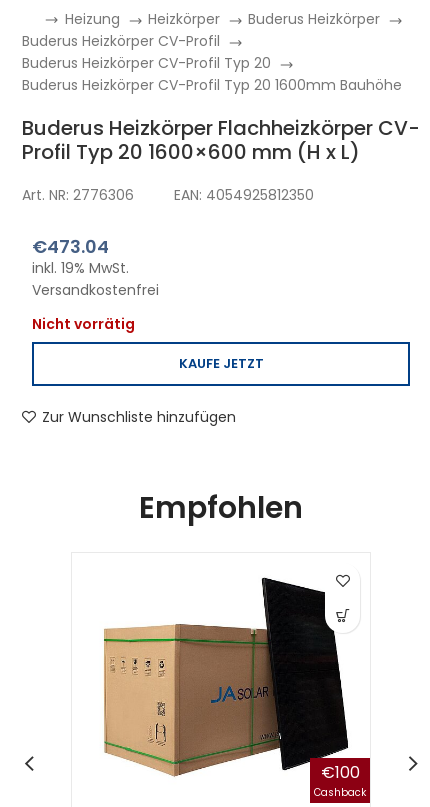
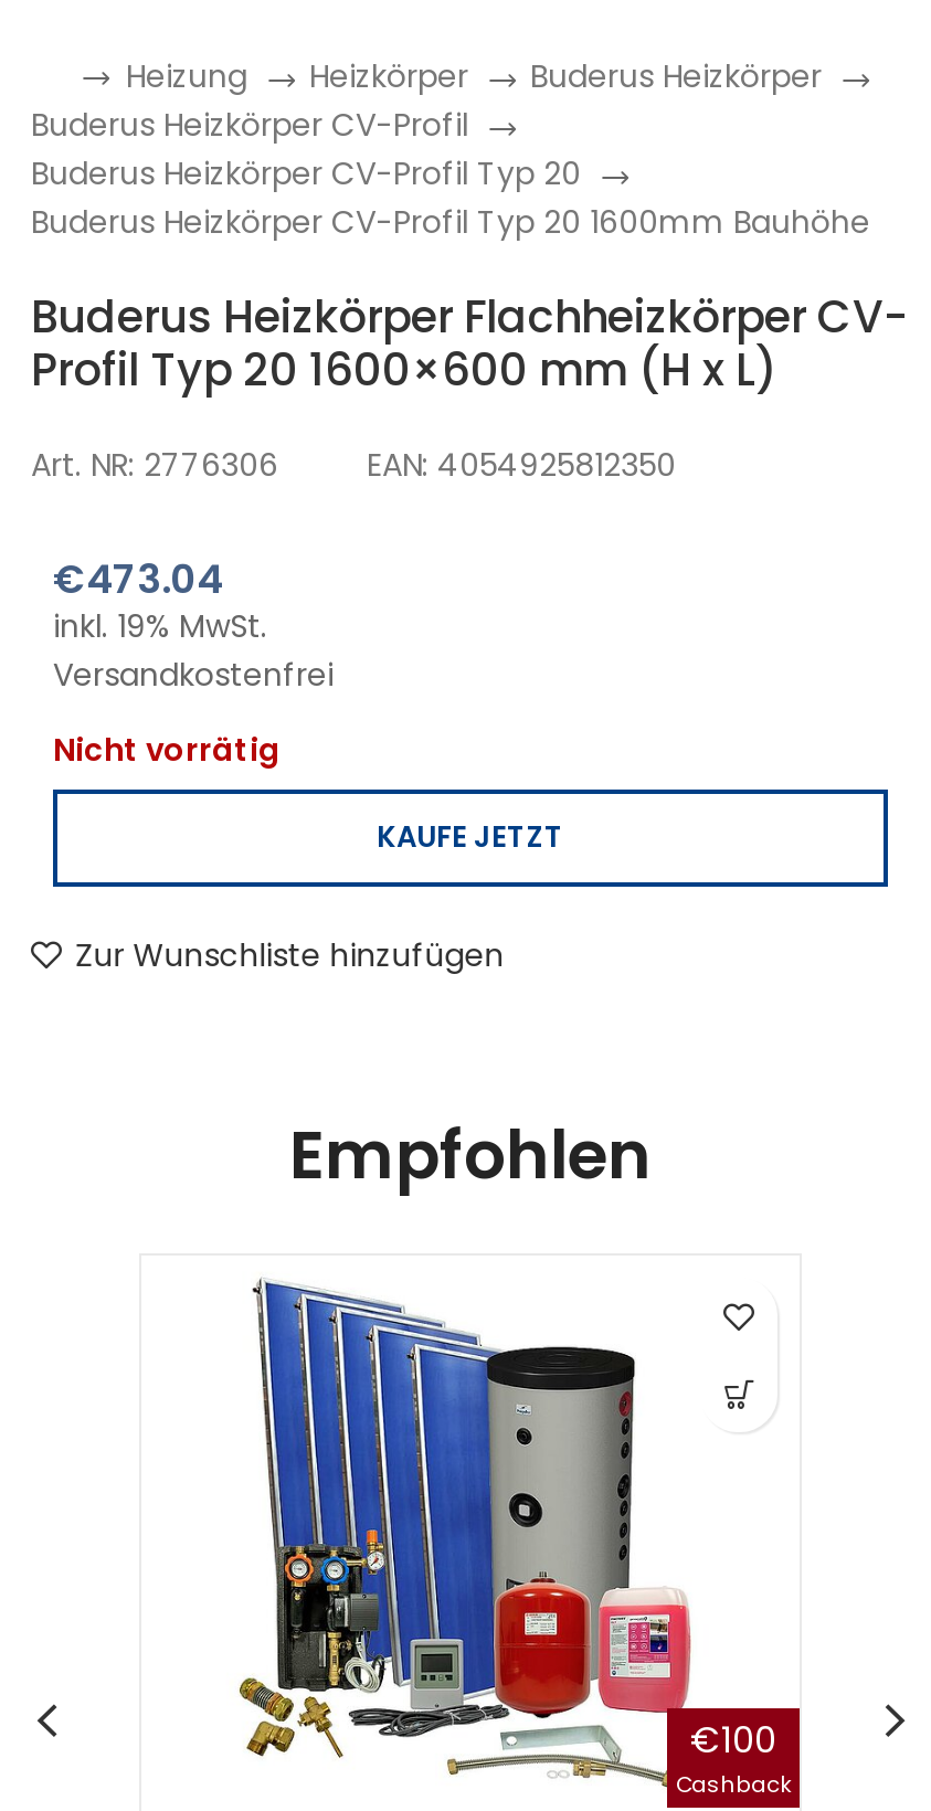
- [image]
+ [image]
